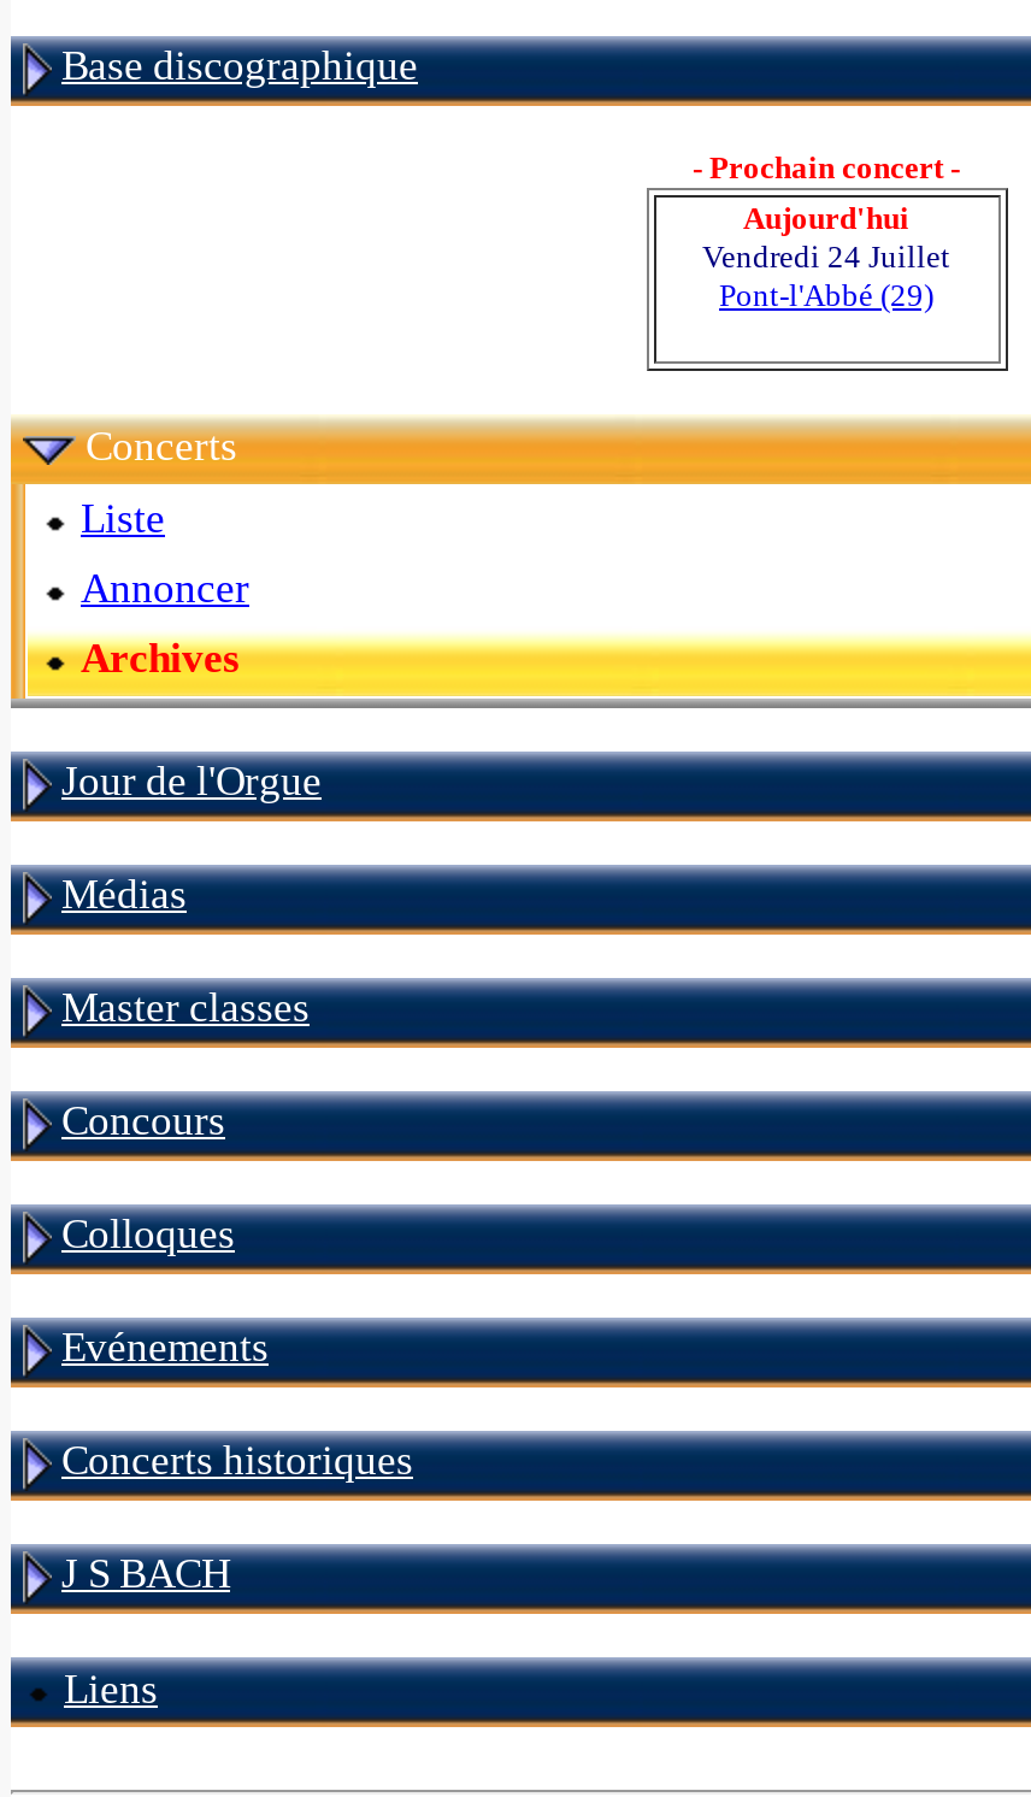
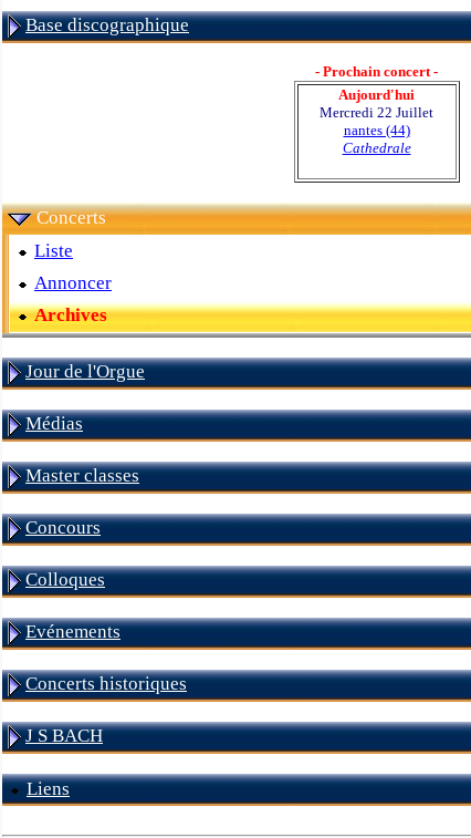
- Vendredi 24 Juillet
- Pont-l'Abbé (29)
+ Mercredi 22 Juillet
+ nantes (44)
+ Cathedrale
